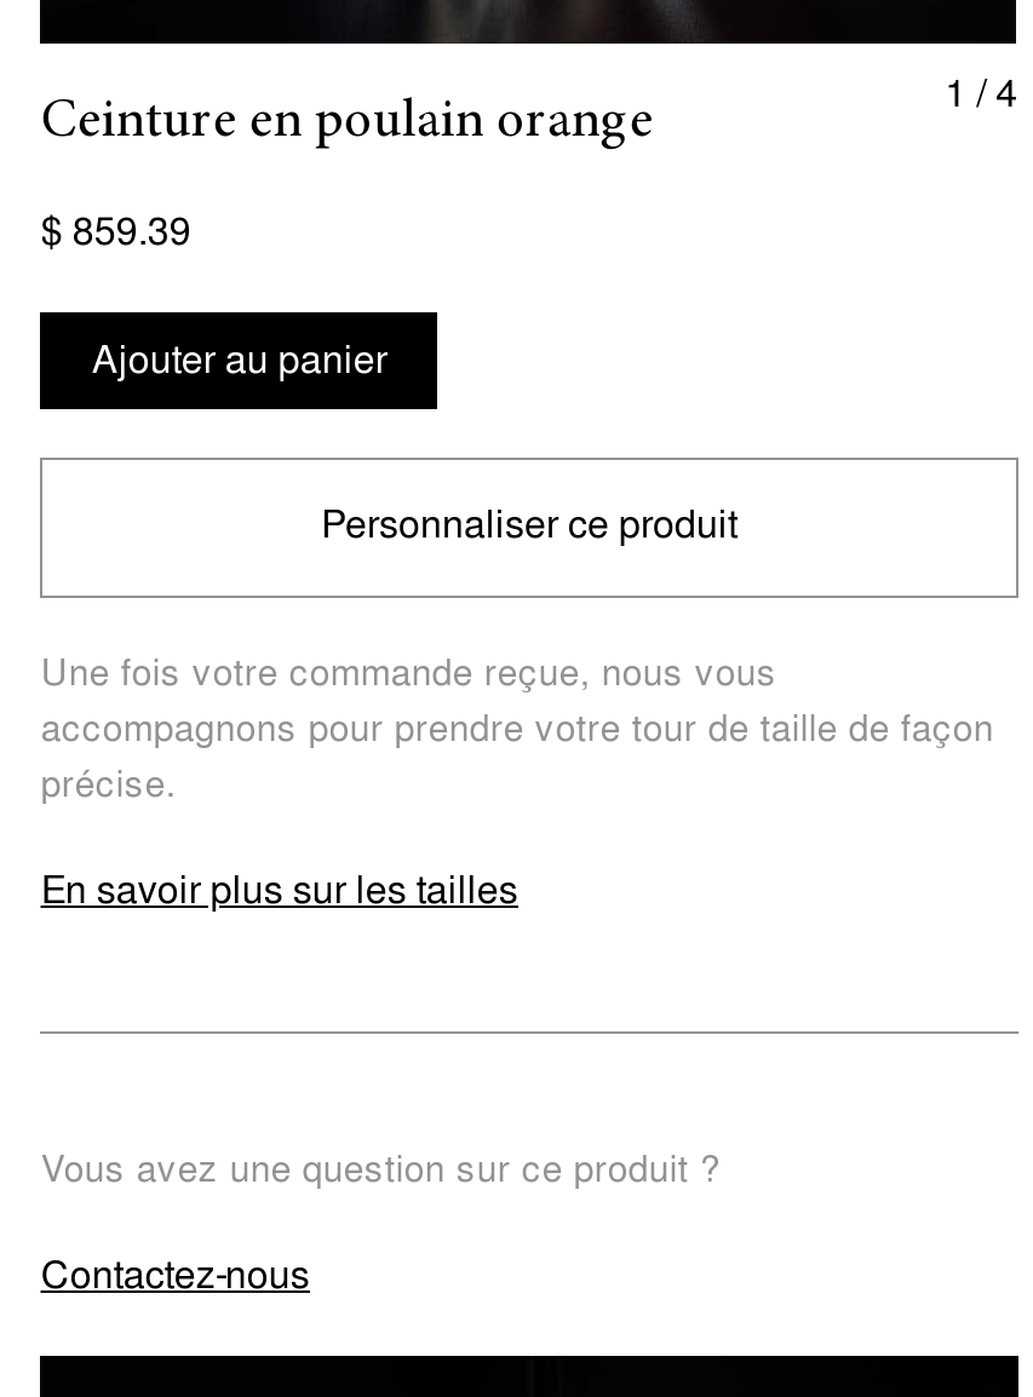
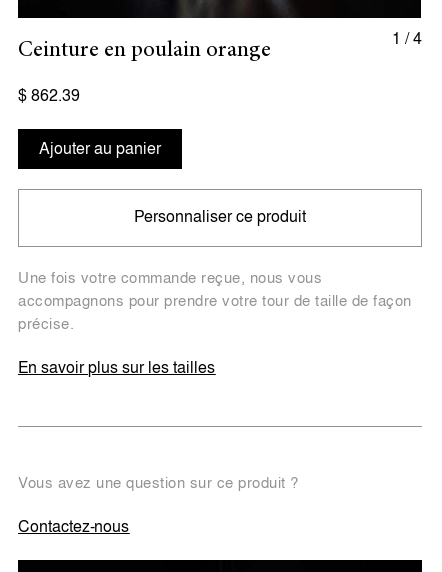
- $859.39
+ $862.39
